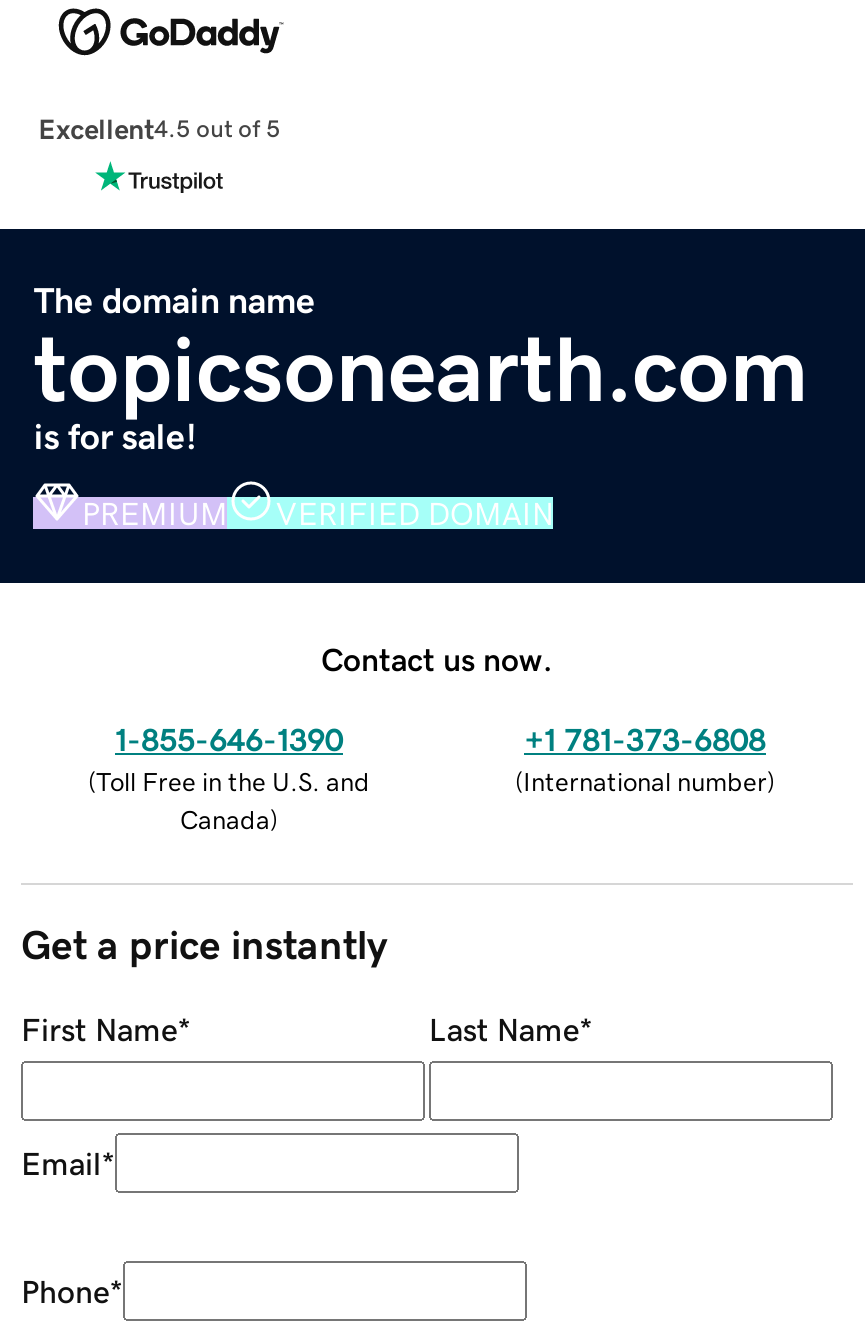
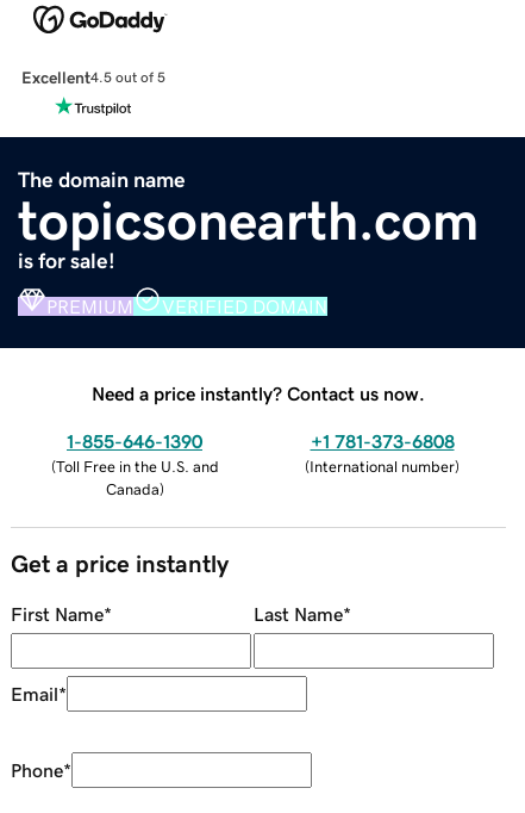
- Contact us now.
+ Need a price instantly? Contact us now.
